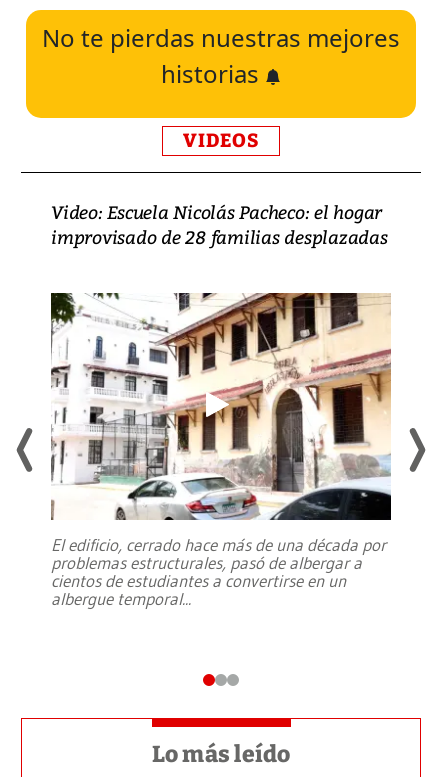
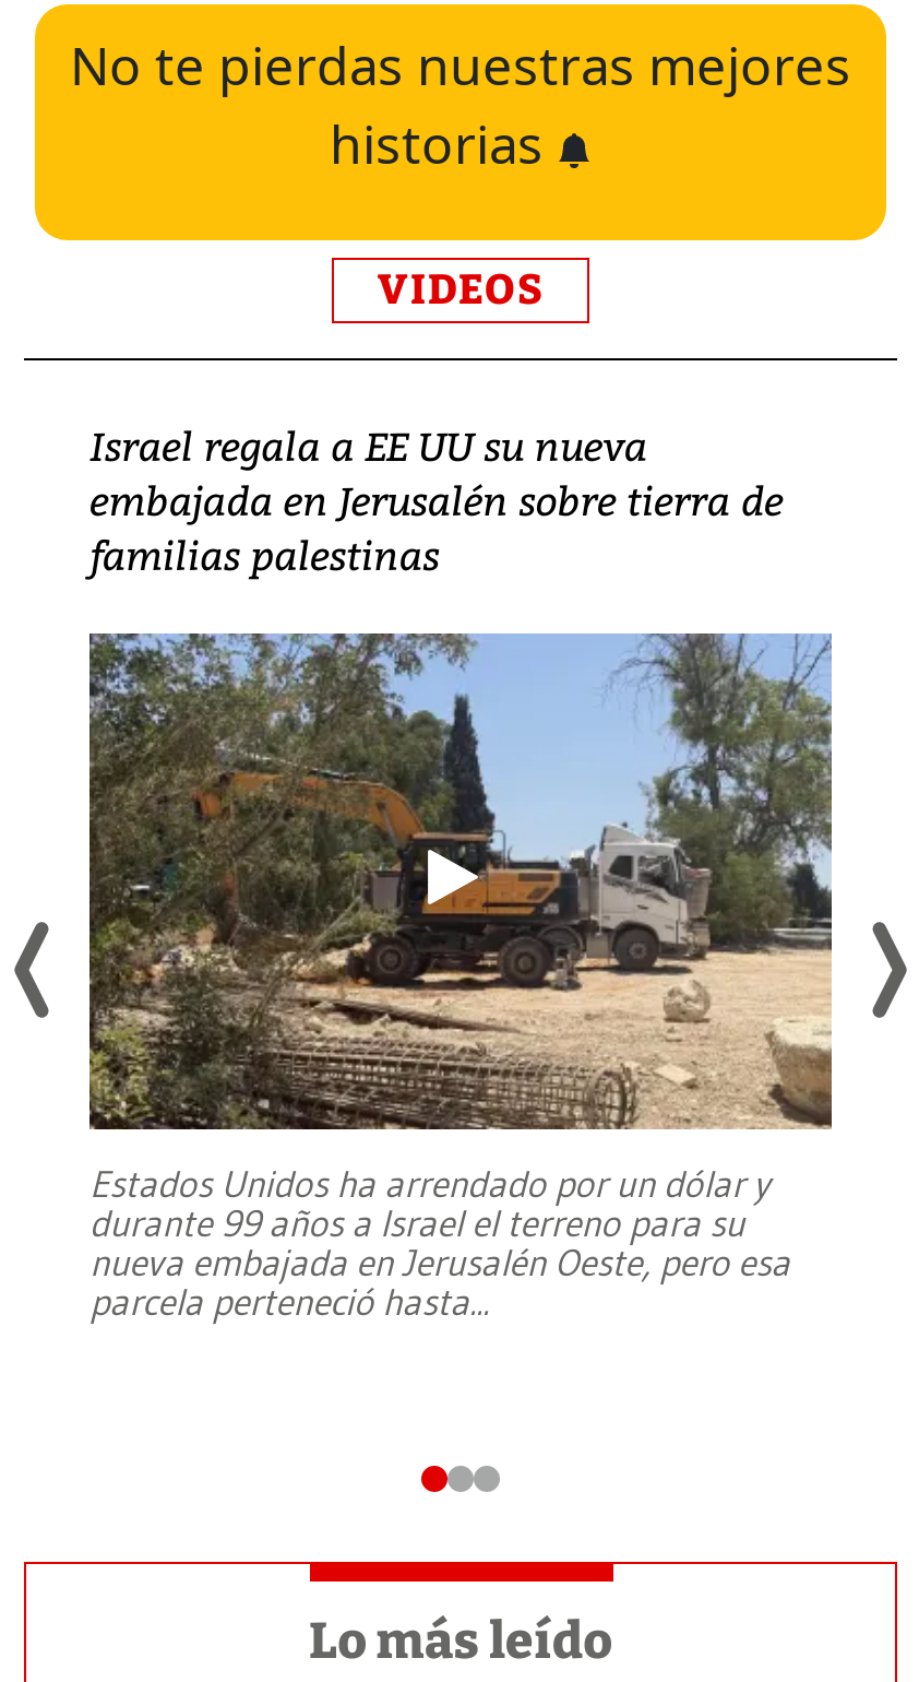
- Video: Escuela Nicolás Pacheco: el hogar
- improvisado de 28 familias desplazadas
+ Israel regala a EE UU su nueva
+ embajada en Jerusalén sobre tierra de
+ familias palestinas

- [image]
- El edificio, cerrado hace más de una década por
- problemas estructurales, pasó de albergar a
- cientos de estudiantes a convertirse en un
- albergue temporal...
+ [image]
+ Estados Unidos ha arrendado por un dólar y
+ durante 99 años a Israel el terreno para su
+ nueva embajada en Jerusalén Oeste, pero esa
+ parcela perteneció hasta...
